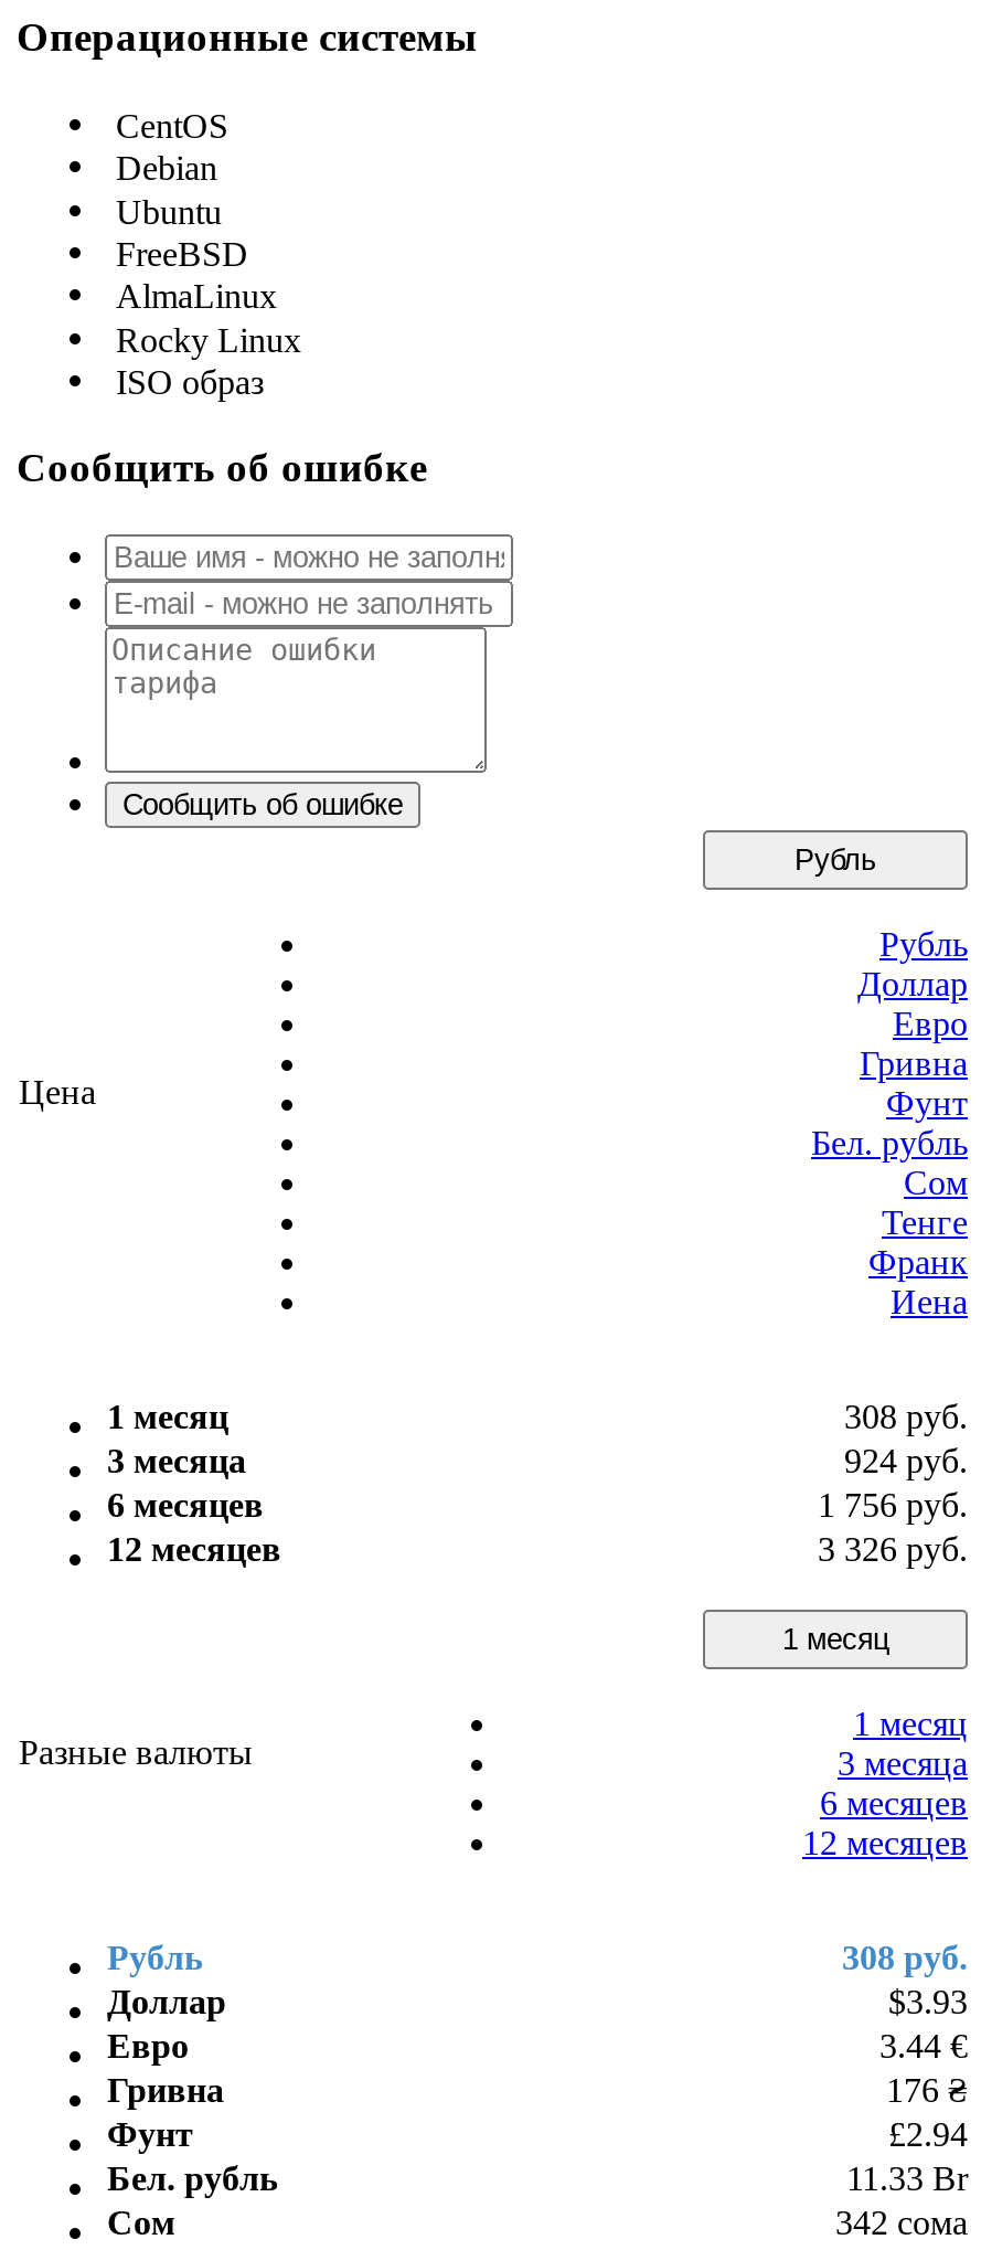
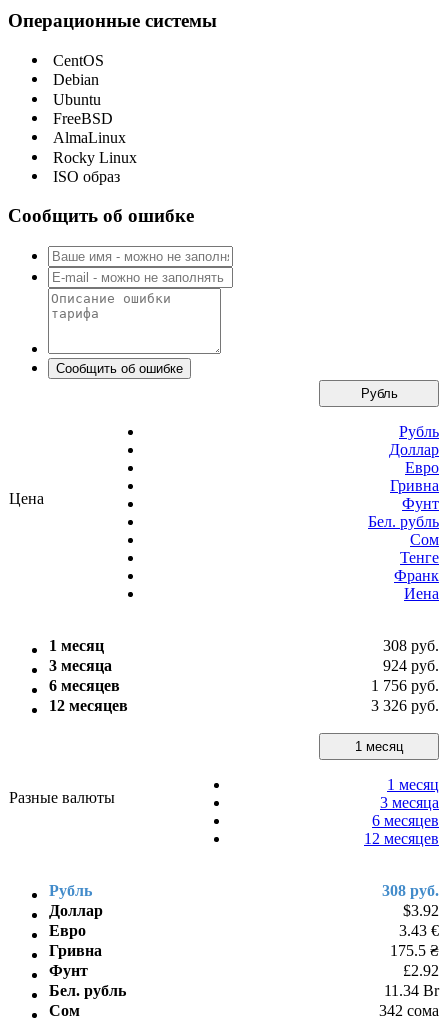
- $3.93
+ $3.92

- 3.44 €
+ 3.43 €

- 176 ₴
+ 175.5 ₴

- £2.94
+ £2.92

- 11.33 Br
+ 11.34 Br
